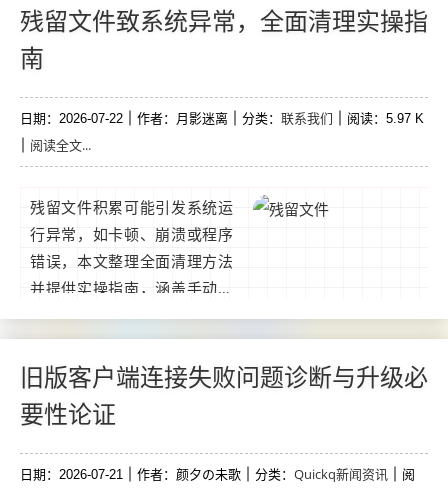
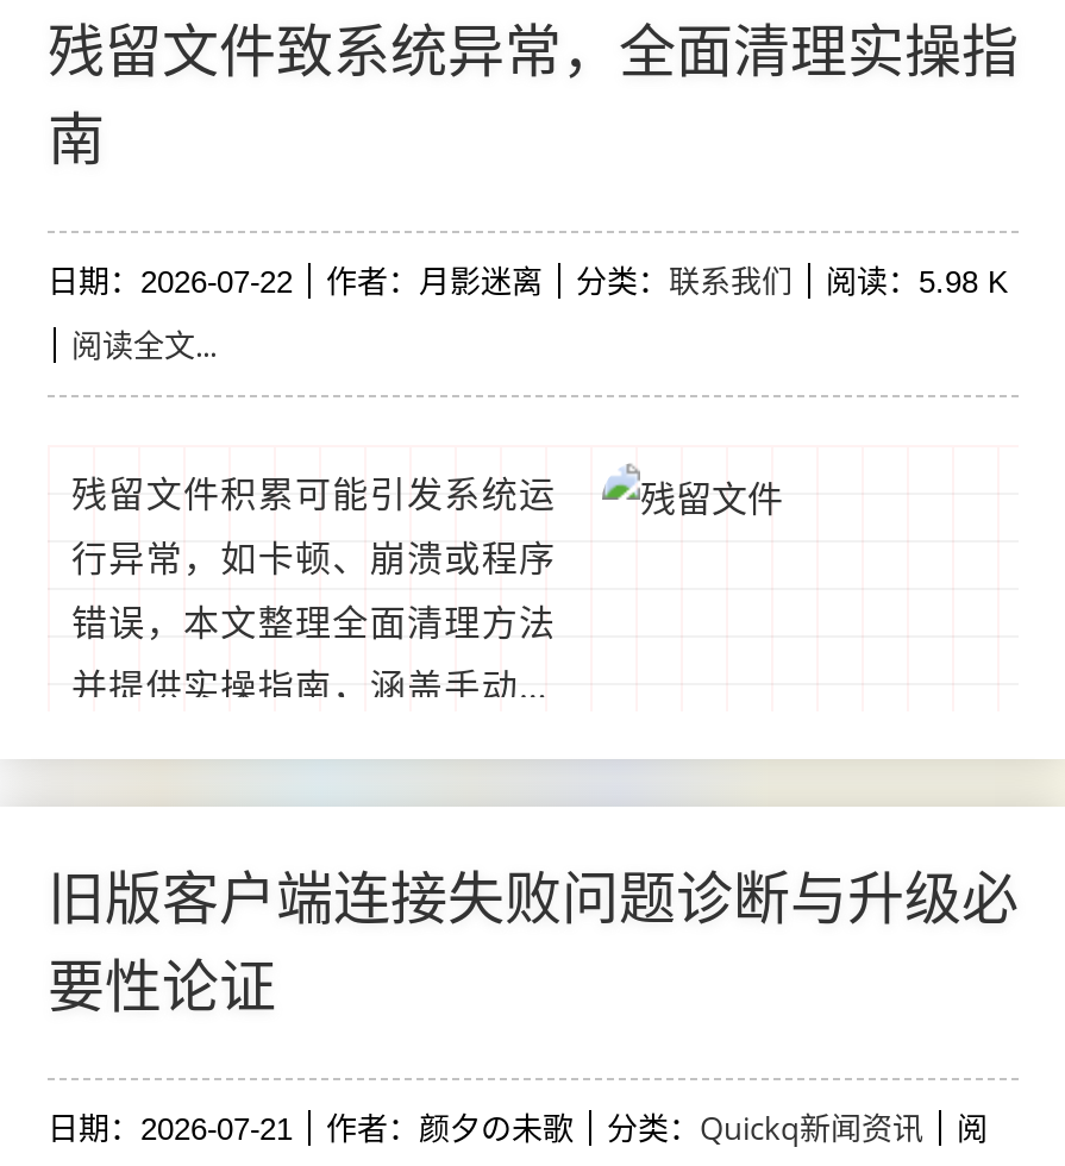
- 阅读：5.97 K
+ 阅读：5.98 K
